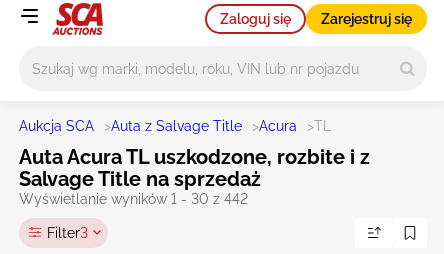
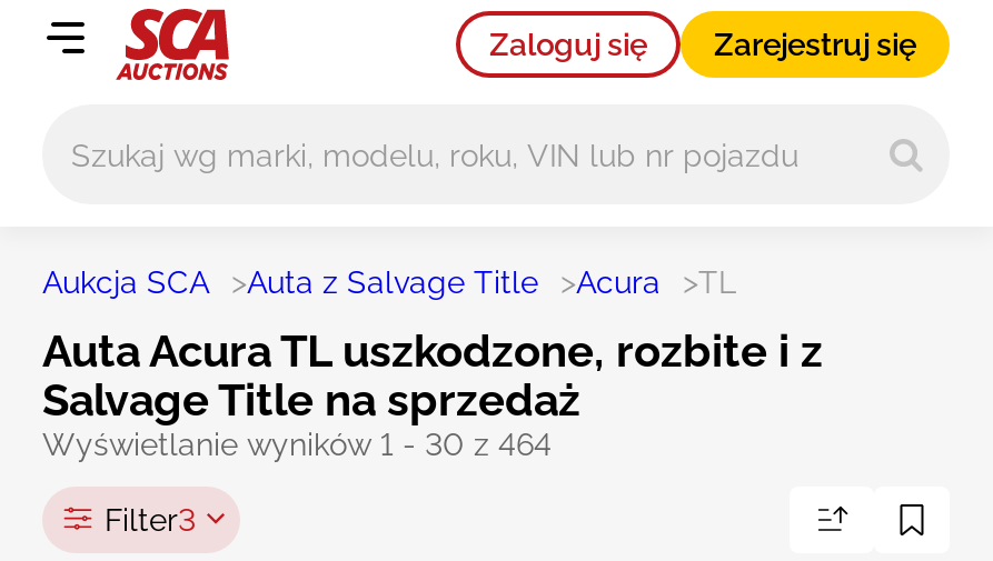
- Wyświetlanie wyników 1 - 30 z 442
+ Wyświetlanie wyników 1 - 30 z 464
